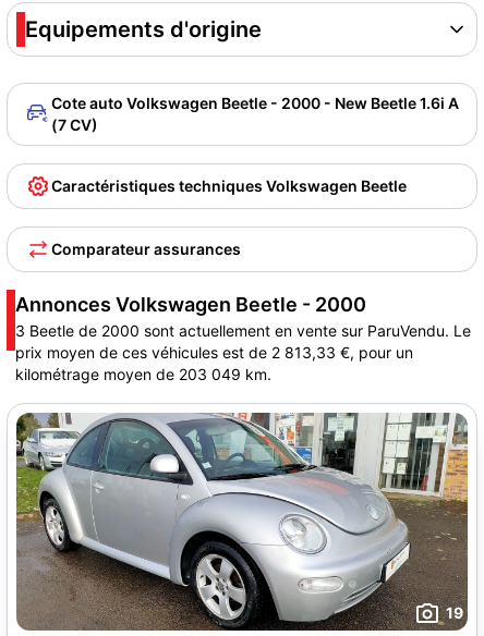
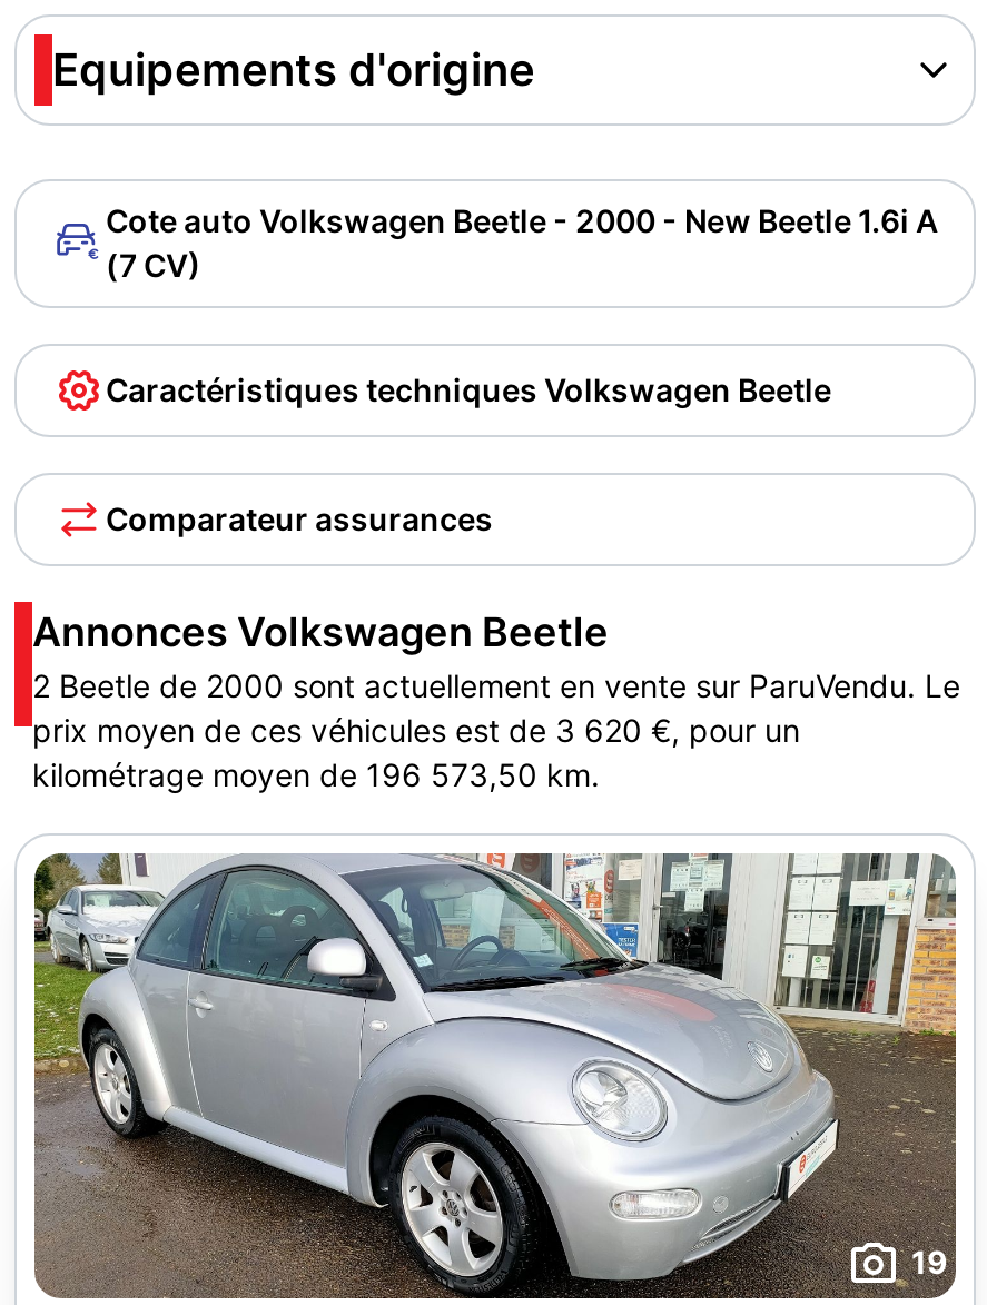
- Annonces Volkswagen Beetle - 2000
- 3 Beetle de 2000 sont actuellement en vente sur ParuVendu. Le
- prix moyen de ces véhicules est de 2 813,33 €, pour un
- kilométrage moyen de 203 049 km.
+ Annonces Volkswagen Beetle
+ 2 Beetle de 2000 sont actuellement en vente sur ParuVendu. Le
+ prix moyen de ces véhicules est de 3 620 €, pour un
+ kilométrage moyen de 196 573,50 km.
